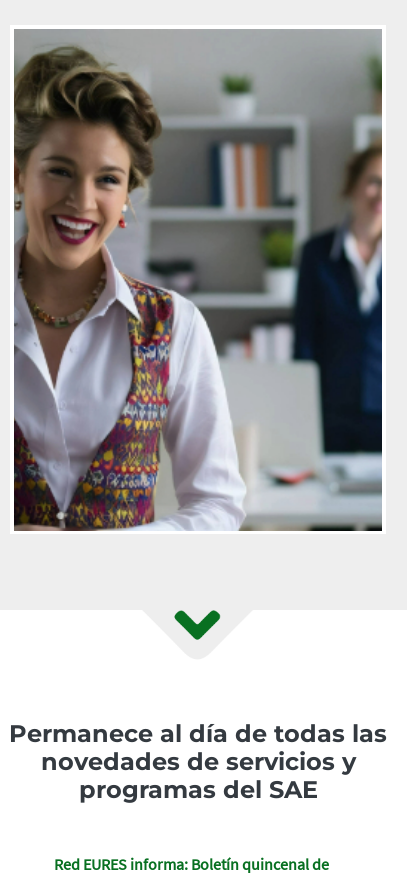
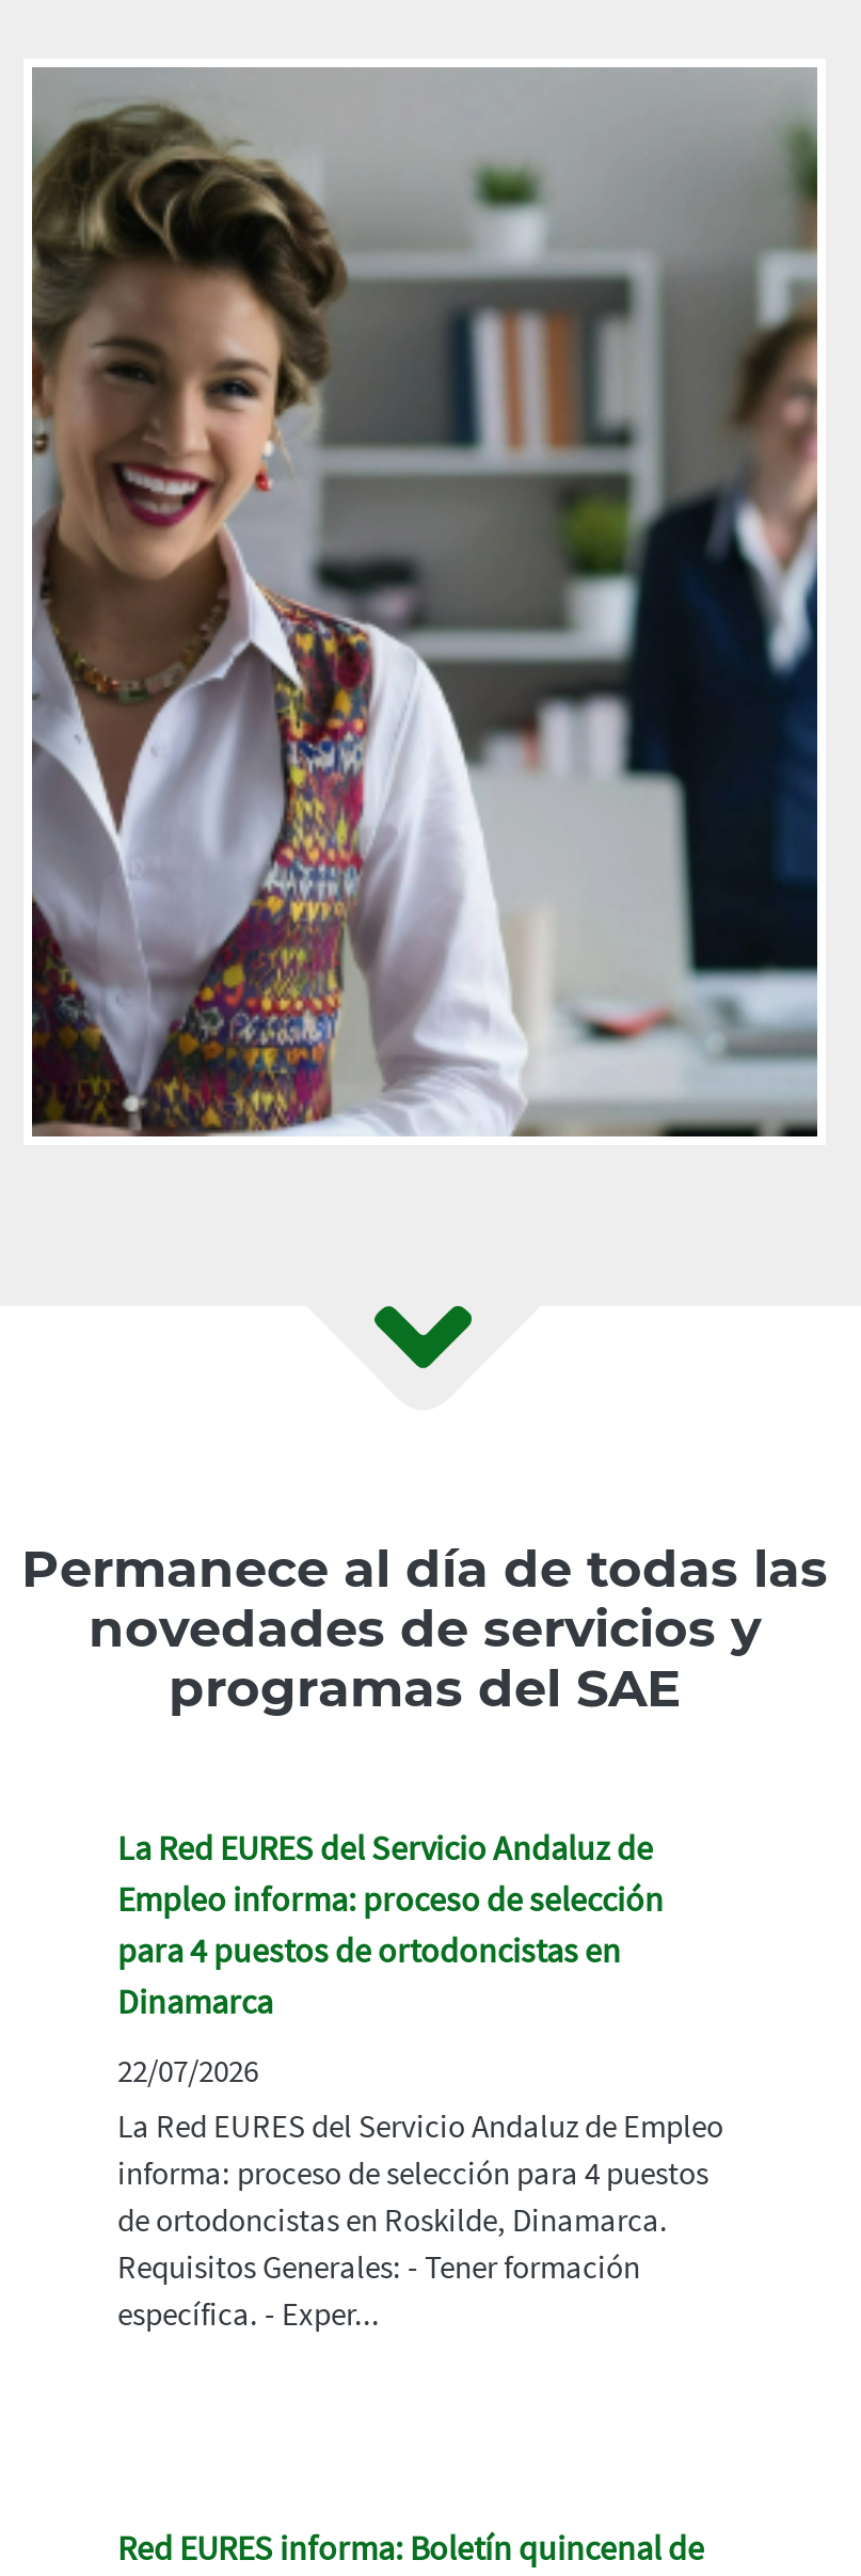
+ La Red EURES del Servicio Andaluz de
+ Empleo informa: proceso de selección
+ para 4 puestos de ortodoncistas en
+ Dinamarca
+ 22/07/2026
+ La Red EURES del Servicio Andaluz de Empleo
+ informa: proceso de selección para 4 puestos
+ de ortodoncistas en Roskilde, Dinamarca.
+ Requisitos Generales: - Tener formación
+ específica. - Exper...
